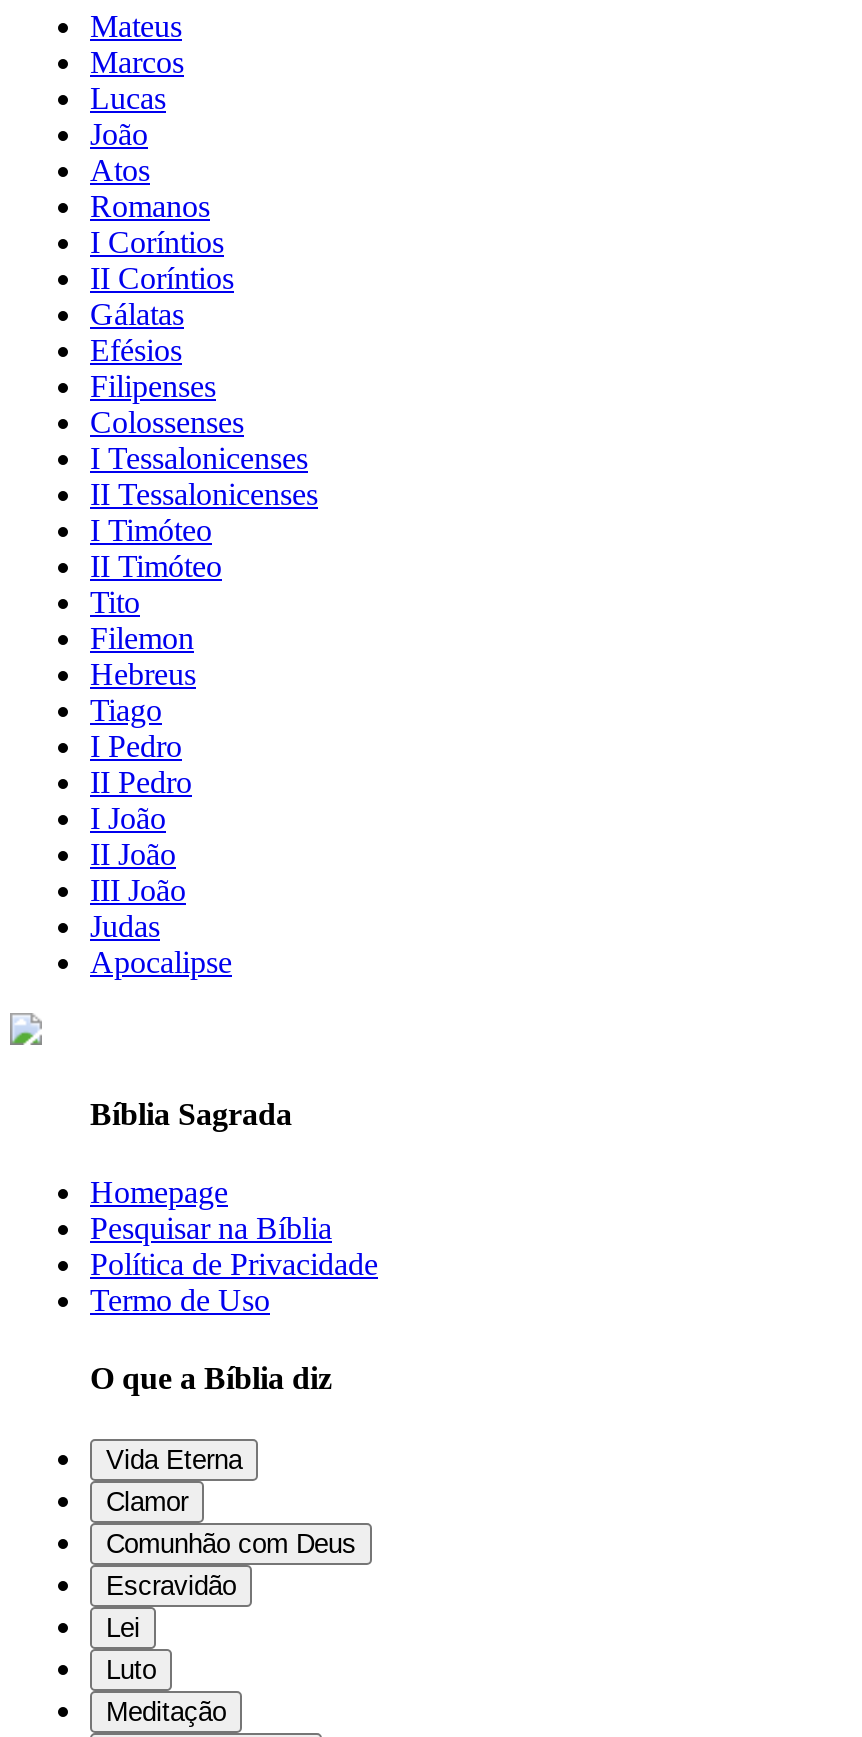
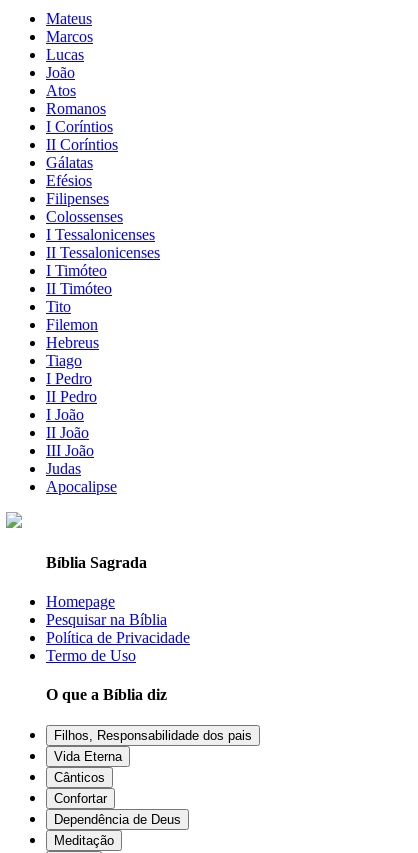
+ Filhos, Responsabilidade dos pais

moved down: Vida Eterna

- Clamor
- Comunhão com Deus
- Escravidão
- Lei
- Luto
+ Cânticos
+ Confortar
+ Dependência de Deus
